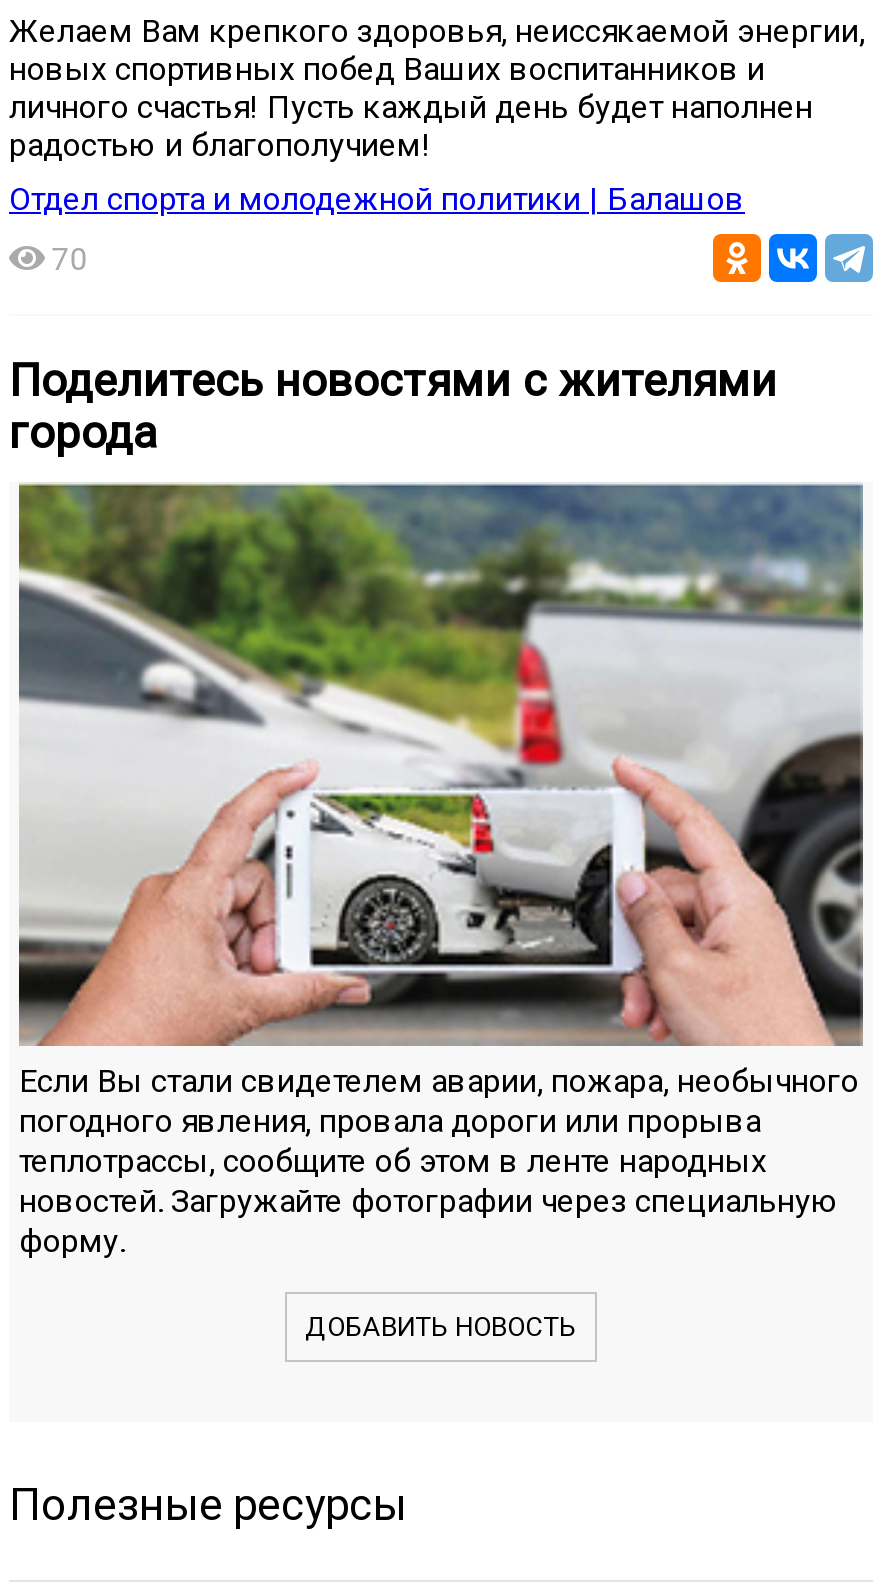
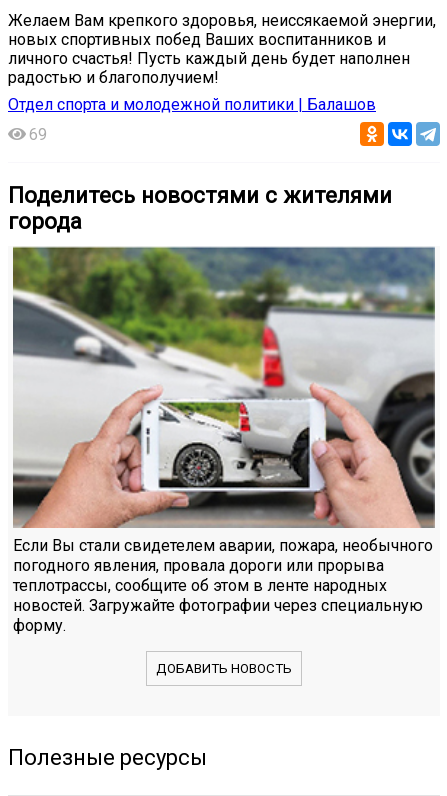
- 70
+ 69
